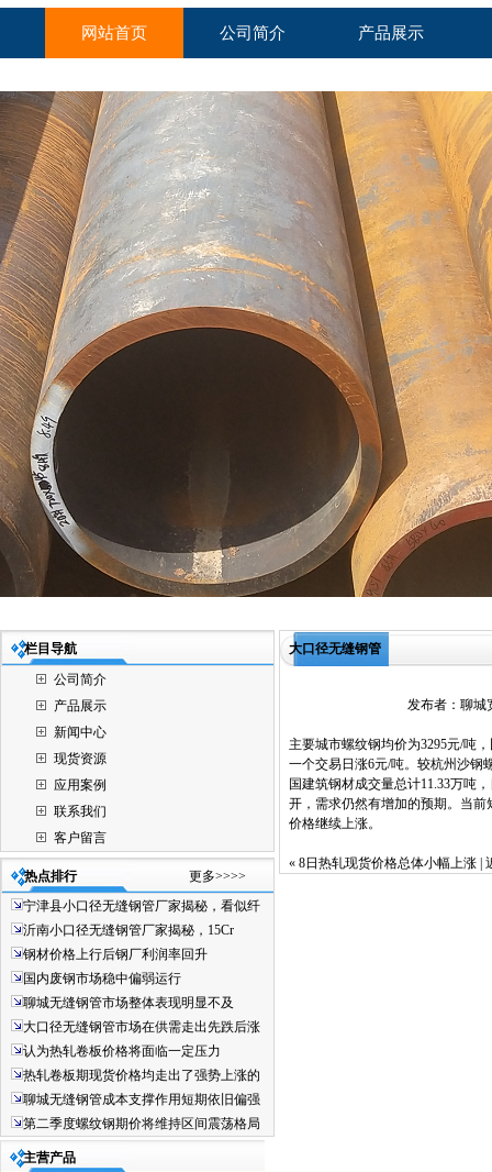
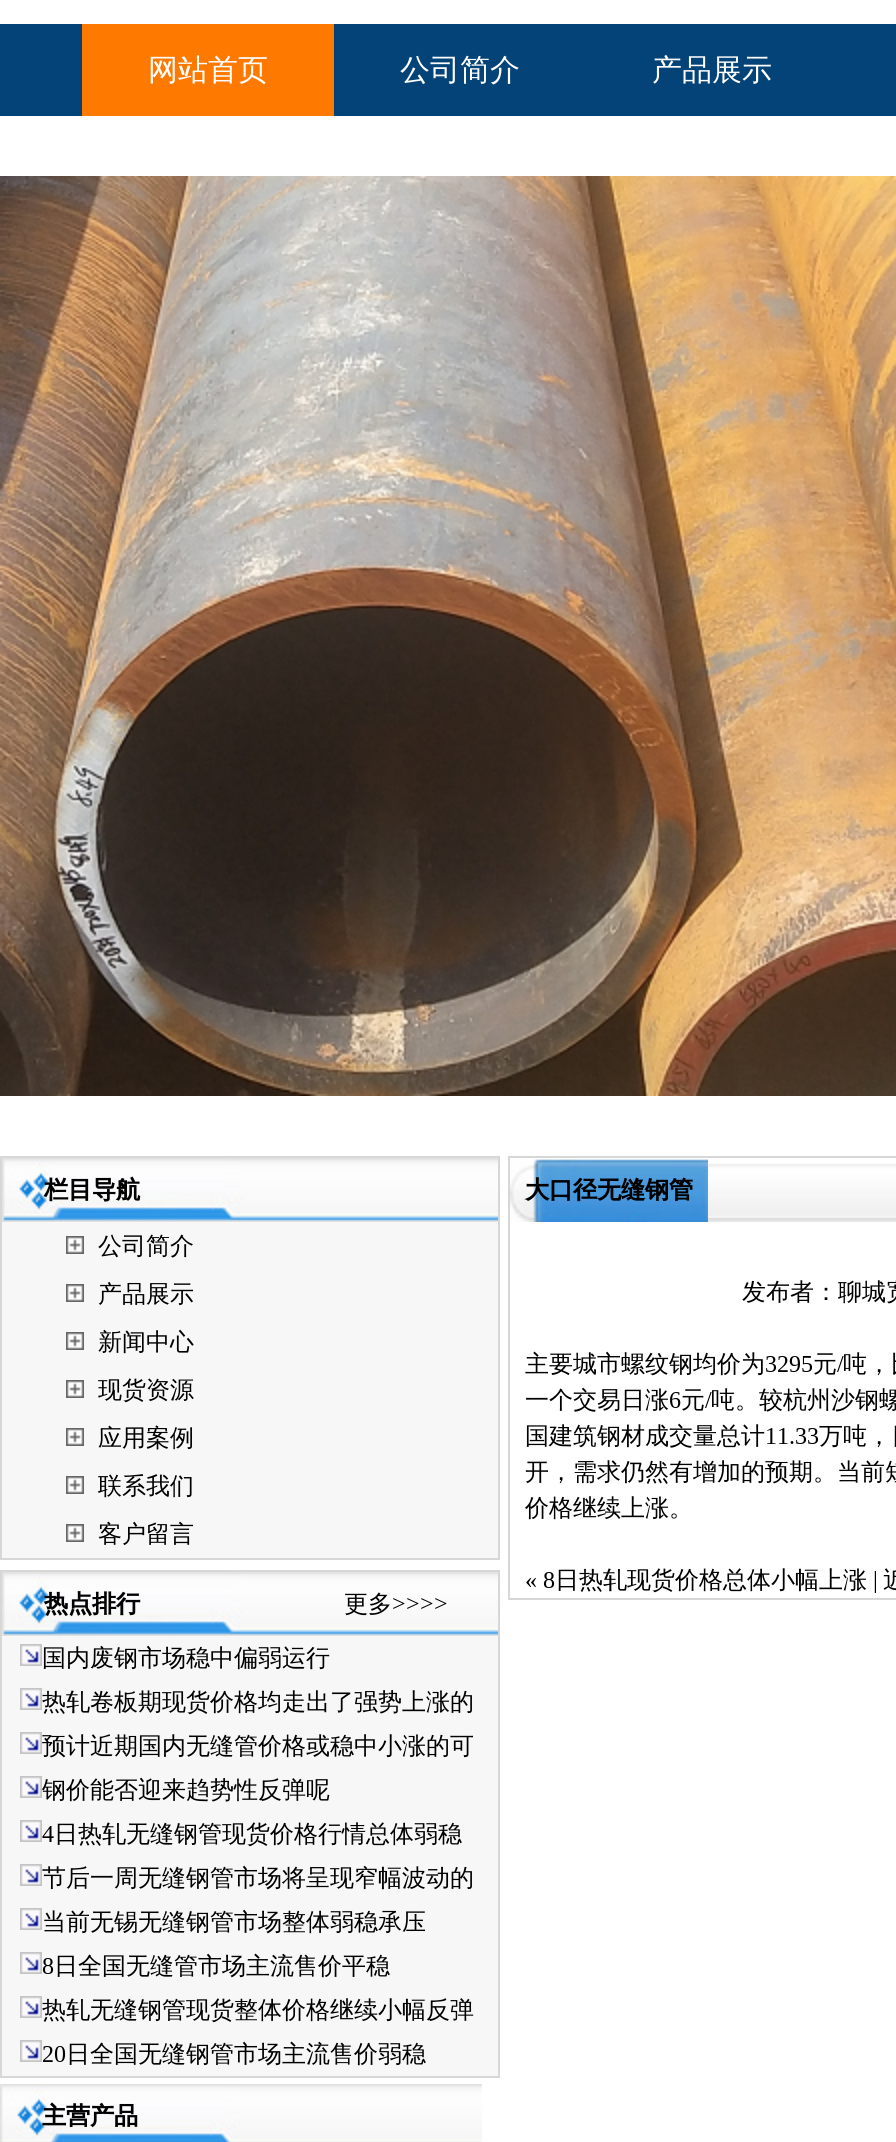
- 宁津县小口径无缝钢管厂家揭秘，看似纤
- 沂南小口径无缝钢管厂家揭秘，15Cr
- 钢材价格上行后钢厂利润率回升

moved up: 国内废钢市场稳中偏弱运行

- 聊城无缝钢管市场整体表现明显不及
- 大口径无缝钢管市场在供需走出先跌后涨
- 认为热轧卷板价格将面临一定压力

moved up: 热轧卷板期现货价格均走出了强势上涨的

- 聊城无缝钢管成本支撑作用短期依旧偏强
- 第二季度螺纹钢期价将维持区间震荡格局
+ 预计近期国内无缝管价格或稳中小涨的可
+ 钢价能否迎来趋势性反弹呢
+ 4日热轧无缝钢管现货价格行情总体弱稳
+ 节后一周无缝钢管市场将呈现窄幅波动的
+ 当前无锡无缝钢管市场整体弱稳承压
+ 8日全国无缝管市场主流售价平稳
+ 热轧无缝钢管现货整体价格继续小幅反弹
+ 20日全国无缝钢管市场主流售价弱稳
